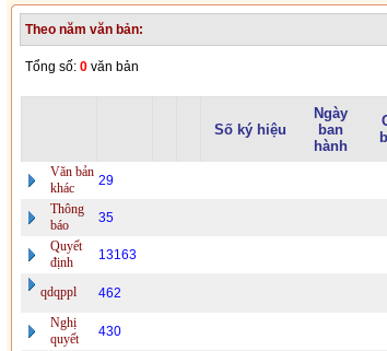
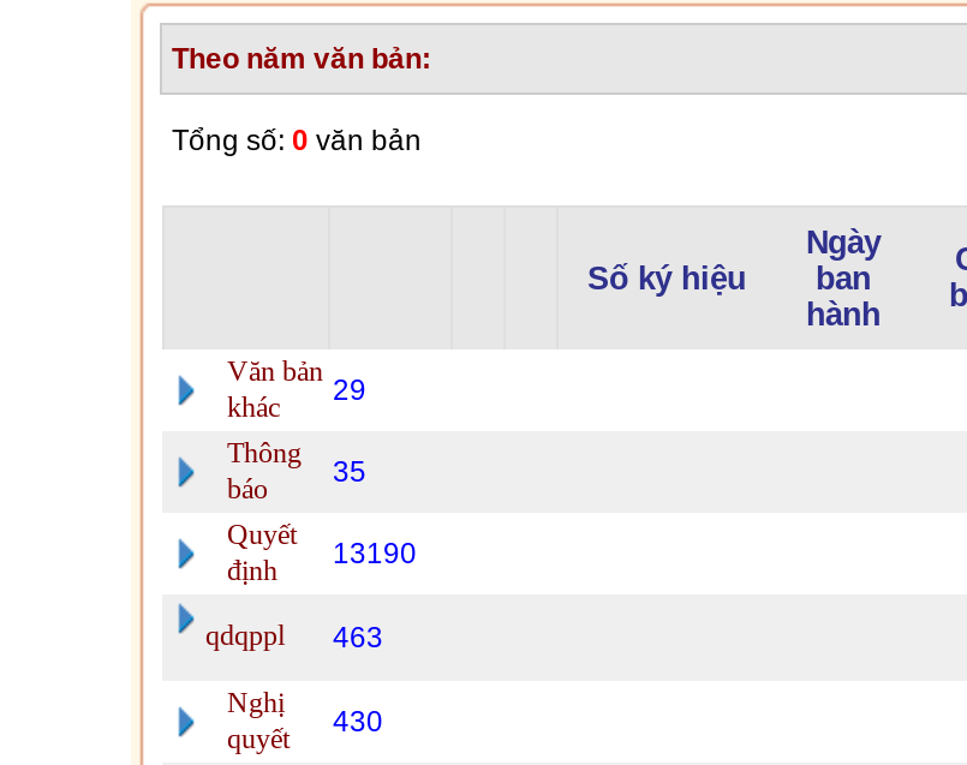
- định 13163
+ định 13190

- qdqppl 462
+ qdqppl 463
